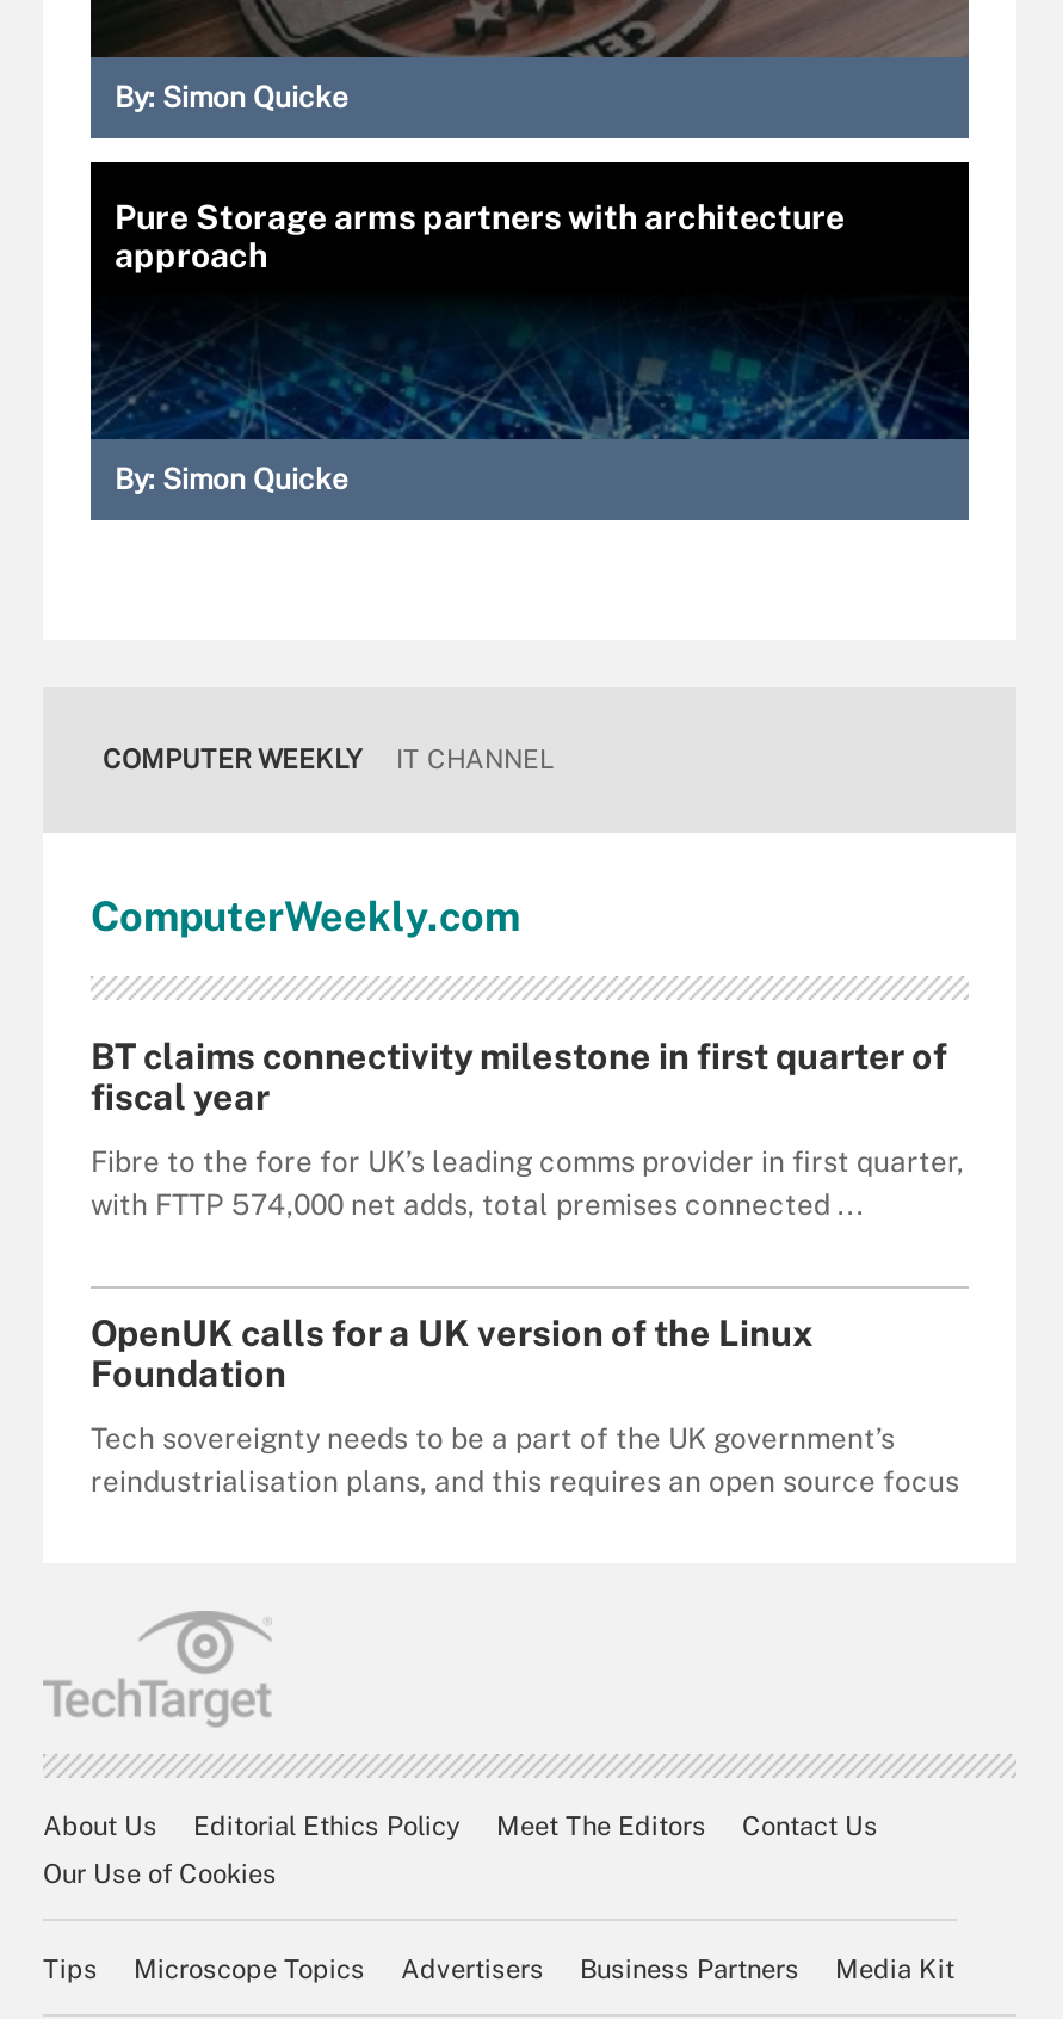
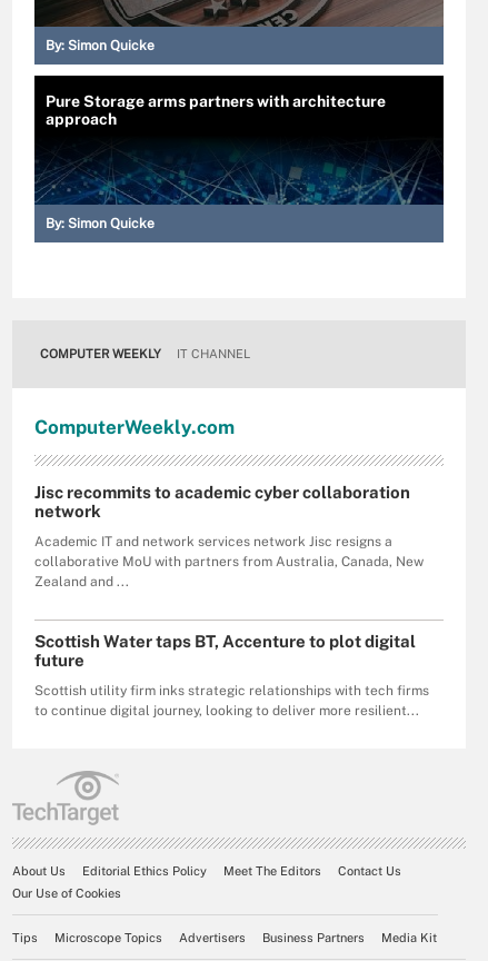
- BT claims connectivity milestone in first quarter of
- fiscal year
+ Jisc recommits to academic cyber collaboration
+ network

- Fibre to the fore for UK’s leading comms provider in first quarter,
- with FTTP 574,000 net adds, total premises connected ...
+ Academic IT and network services network Jisc resigns a
+ collaborative MoU with partners from Australia, Canada, New
+ Zealand and ...

- OpenUK calls for a UK version of the Linux
- Foundation
+ Scottish Water taps BT, Accenture to plot digital
+ future

- Tech sovereignty needs to be a part of the UK government’s
- reindustrialisation plans, and this requires an open source focus
+ Scottish utility firm inks strategic relationships with tech firms
+ to continue digital journey, looking to deliver more resilient...
